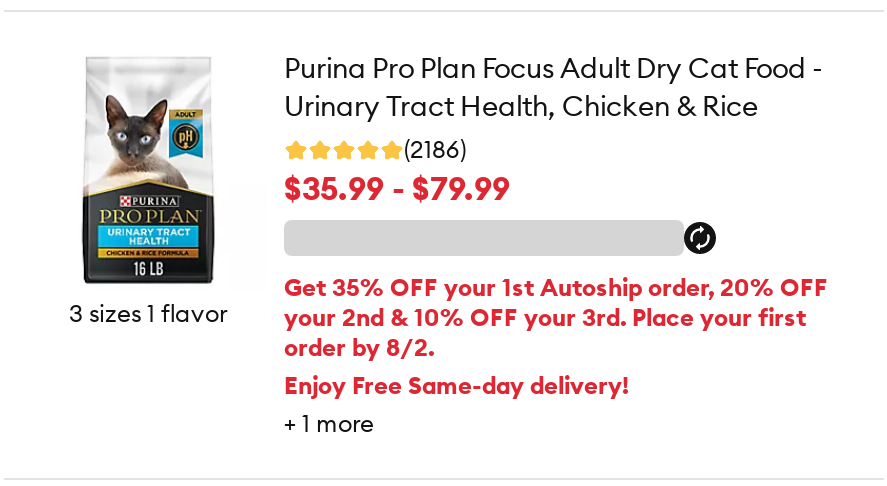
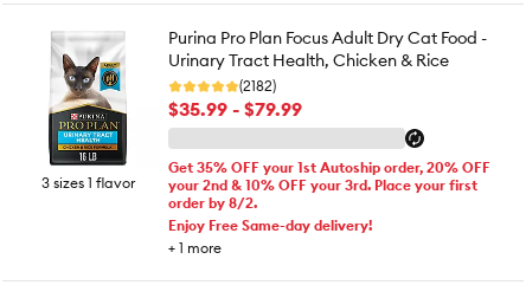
- (2186)
+ (2182)
